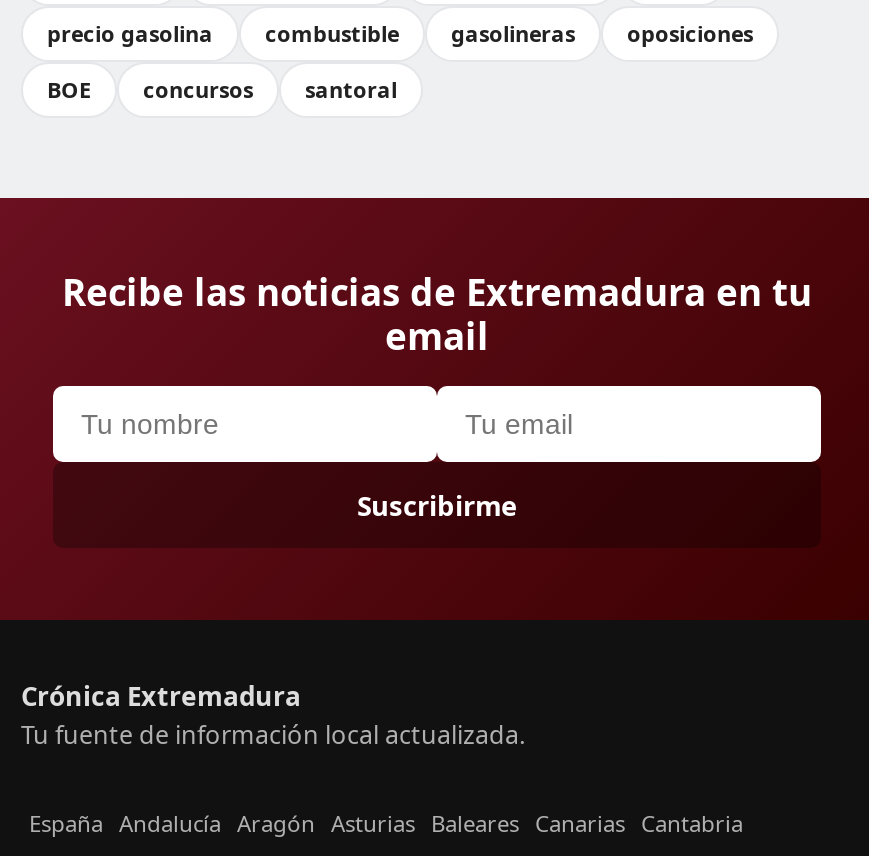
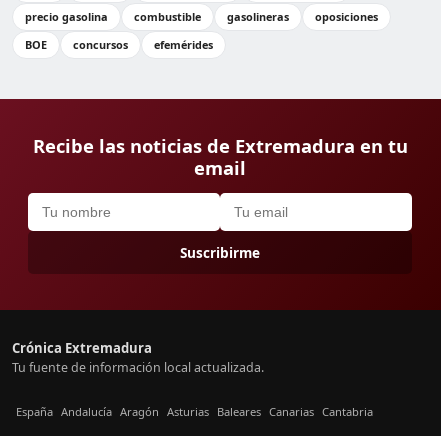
- santoral
+ efemérides
